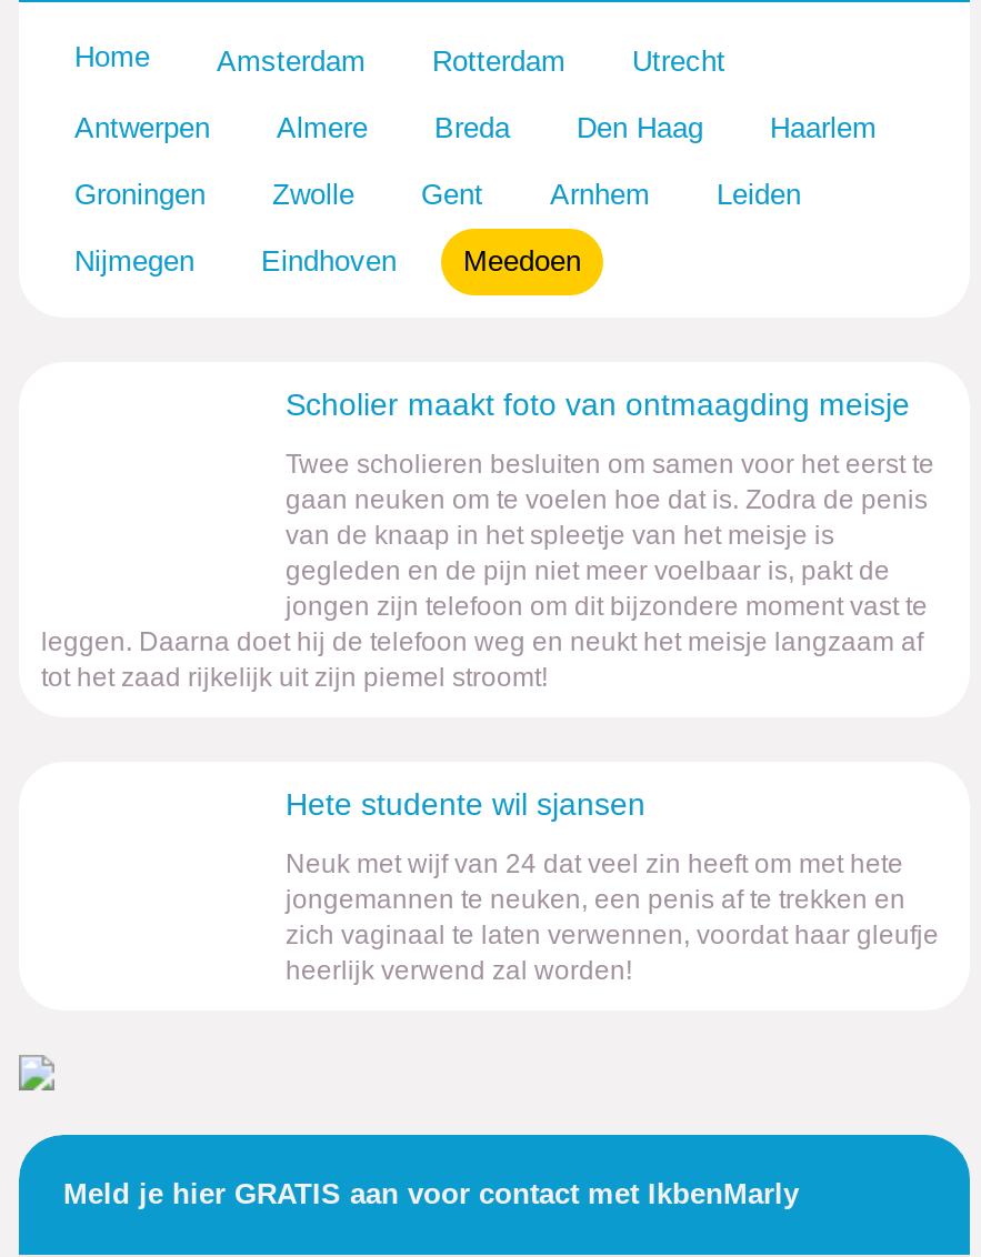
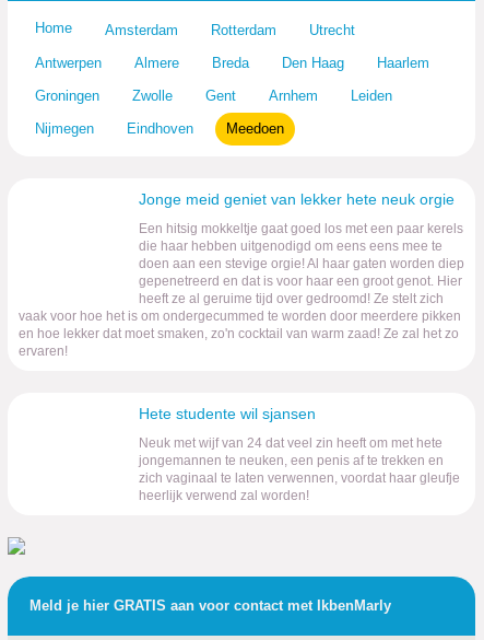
- Scholier maakt foto van ontmaagding meisje
+ Jonge meid geniet van lekker hete neuk orgie

- Twee scholieren besluiten om samen voor het eerst te
- gaan neuken om te voelen hoe dat is. Zodra de penis
- van de knaap in het spleetje van het meisje is
- gegleden en de pijn niet meer voelbaar is, pakt de
- jongen zijn telefoon om dit bijzondere moment vast te
- leggen. Daarna doet hij de telefoon weg en neukt het meisje langzaam af
- tot het zaad rijkelijk uit zijn piemel stroomt!
+ Een hitsig mokkeltje gaat goed los met een paar kerels
+ die haar hebben uitgenodigd om eens eens mee te
+ doen aan een stevige orgie! Al haar gaten worden diep
+ gepenetreerd en dat is voor haar een groot genot. Hier
+ heeft ze al geruime tijd over gedroomd! Ze stelt zich
+ vaak voor hoe het is om ondergecummed te worden door meerdere pikken
+ en hoe lekker dat moet smaken, zo'n cocktail van warm zaad! Ze zal het zo
+ ervaren!
